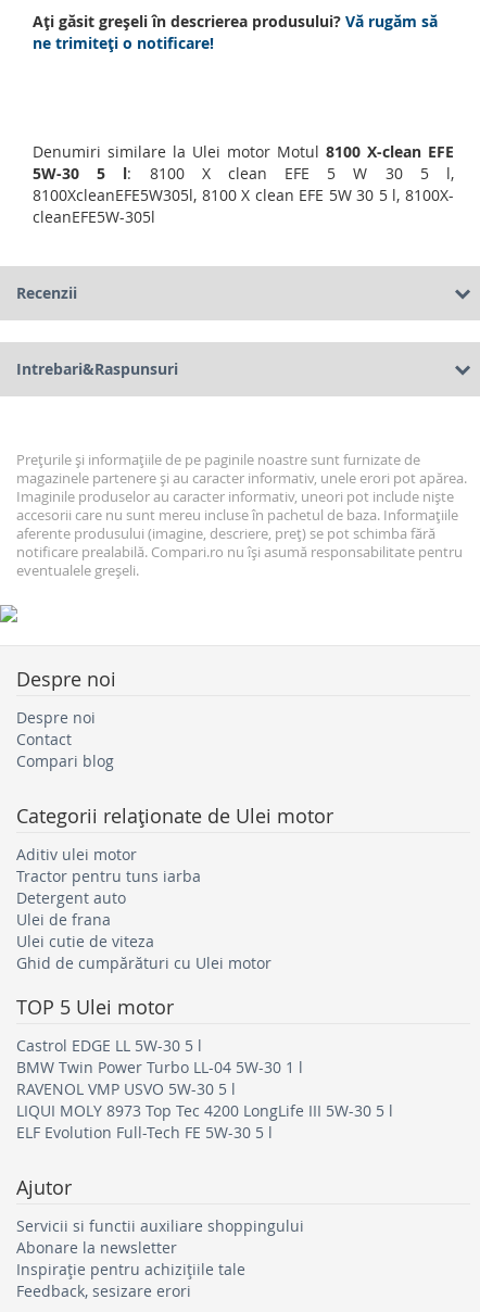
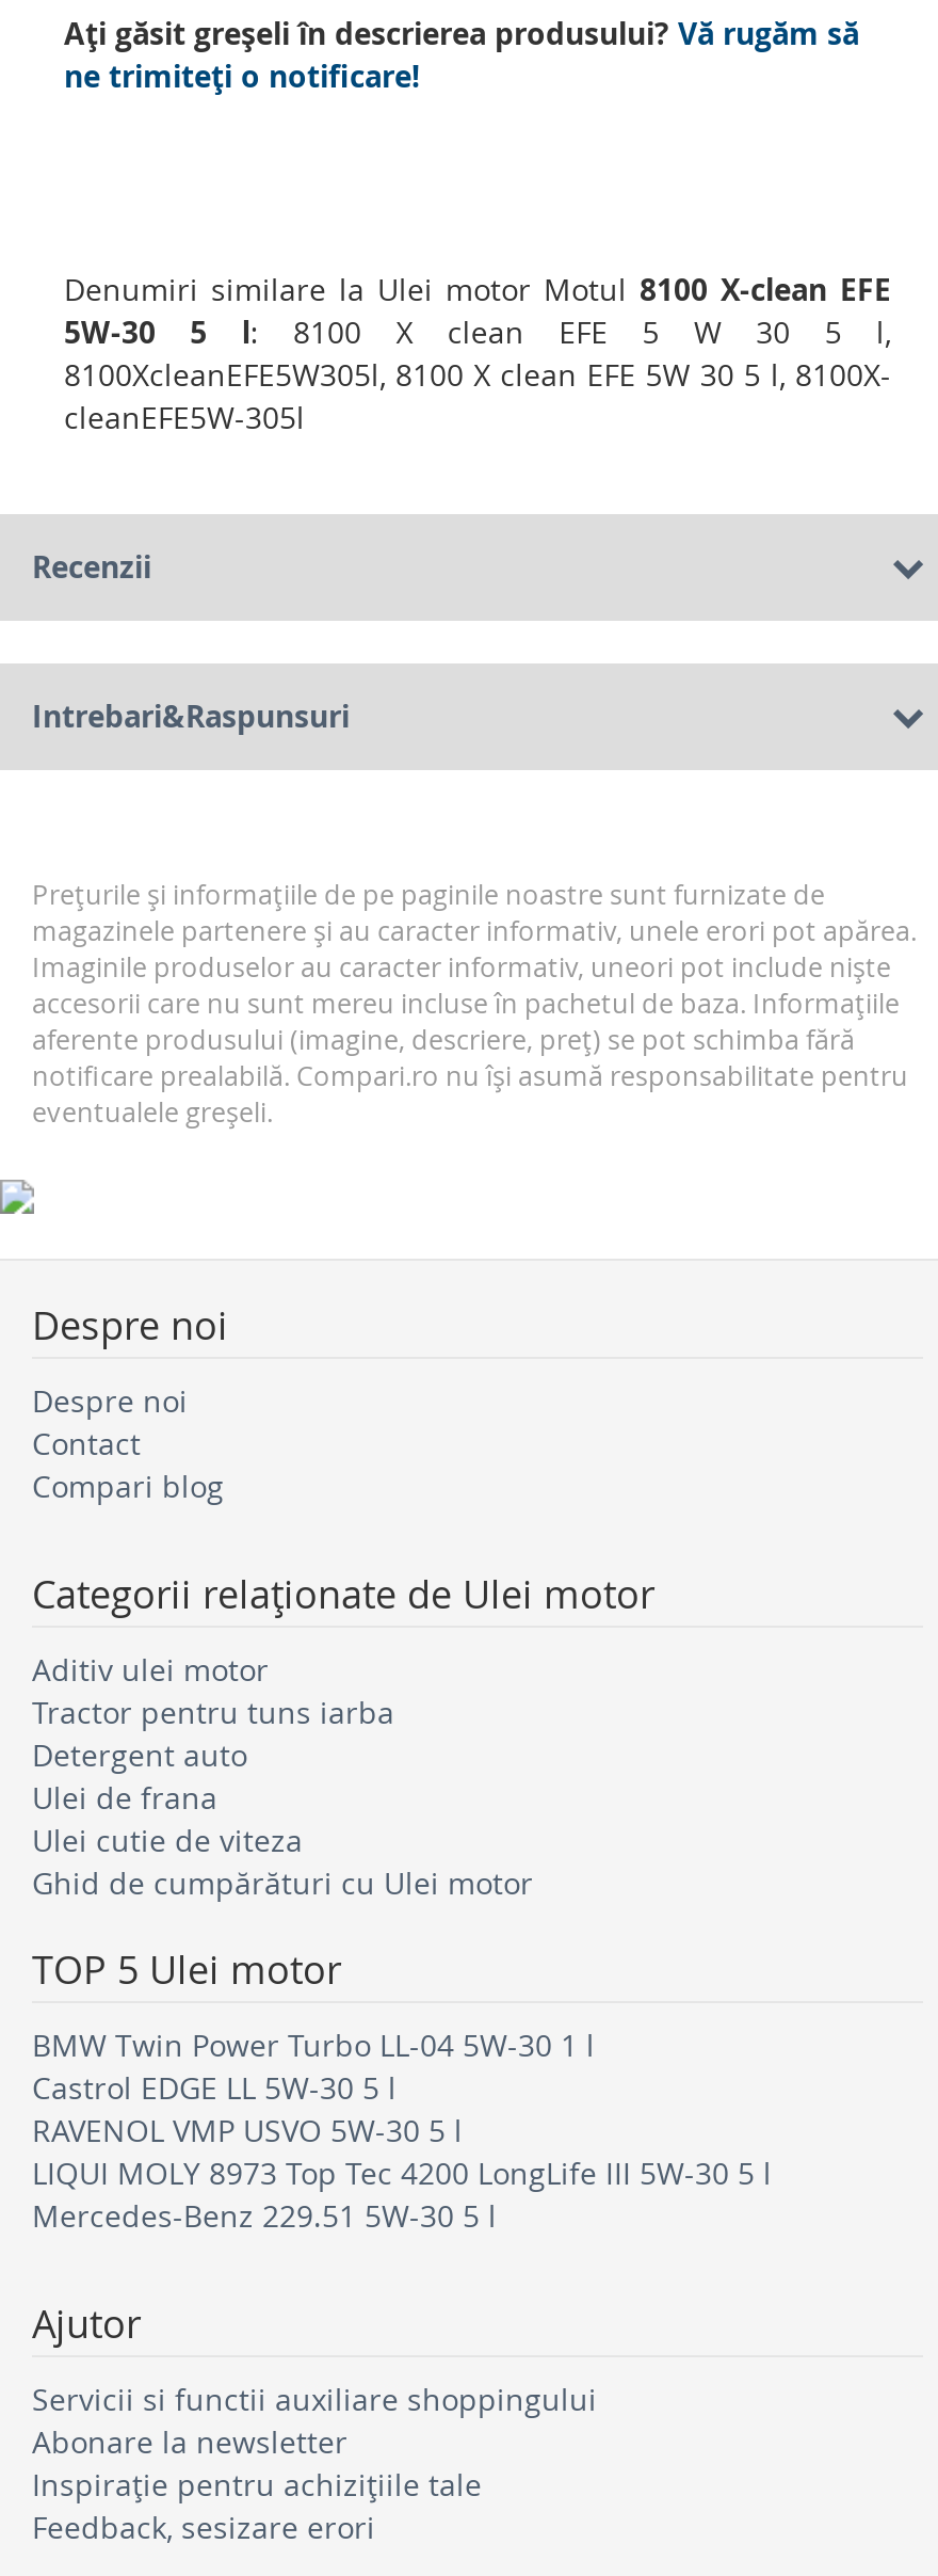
moved down: Castrol EDGE LL 5W-30 5 l

moved up: BMW Twin Power Turbo LL-04 5W-30 1 l

- ELF Evolution Full-Tech FE 5W-30 5 l
+ Mercedes-Benz 229.51 5W-30 5 l
